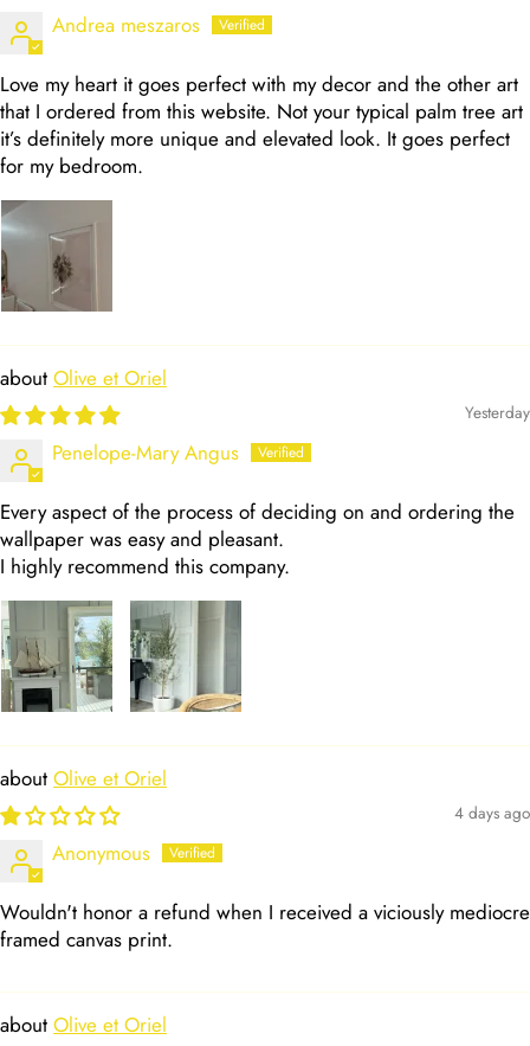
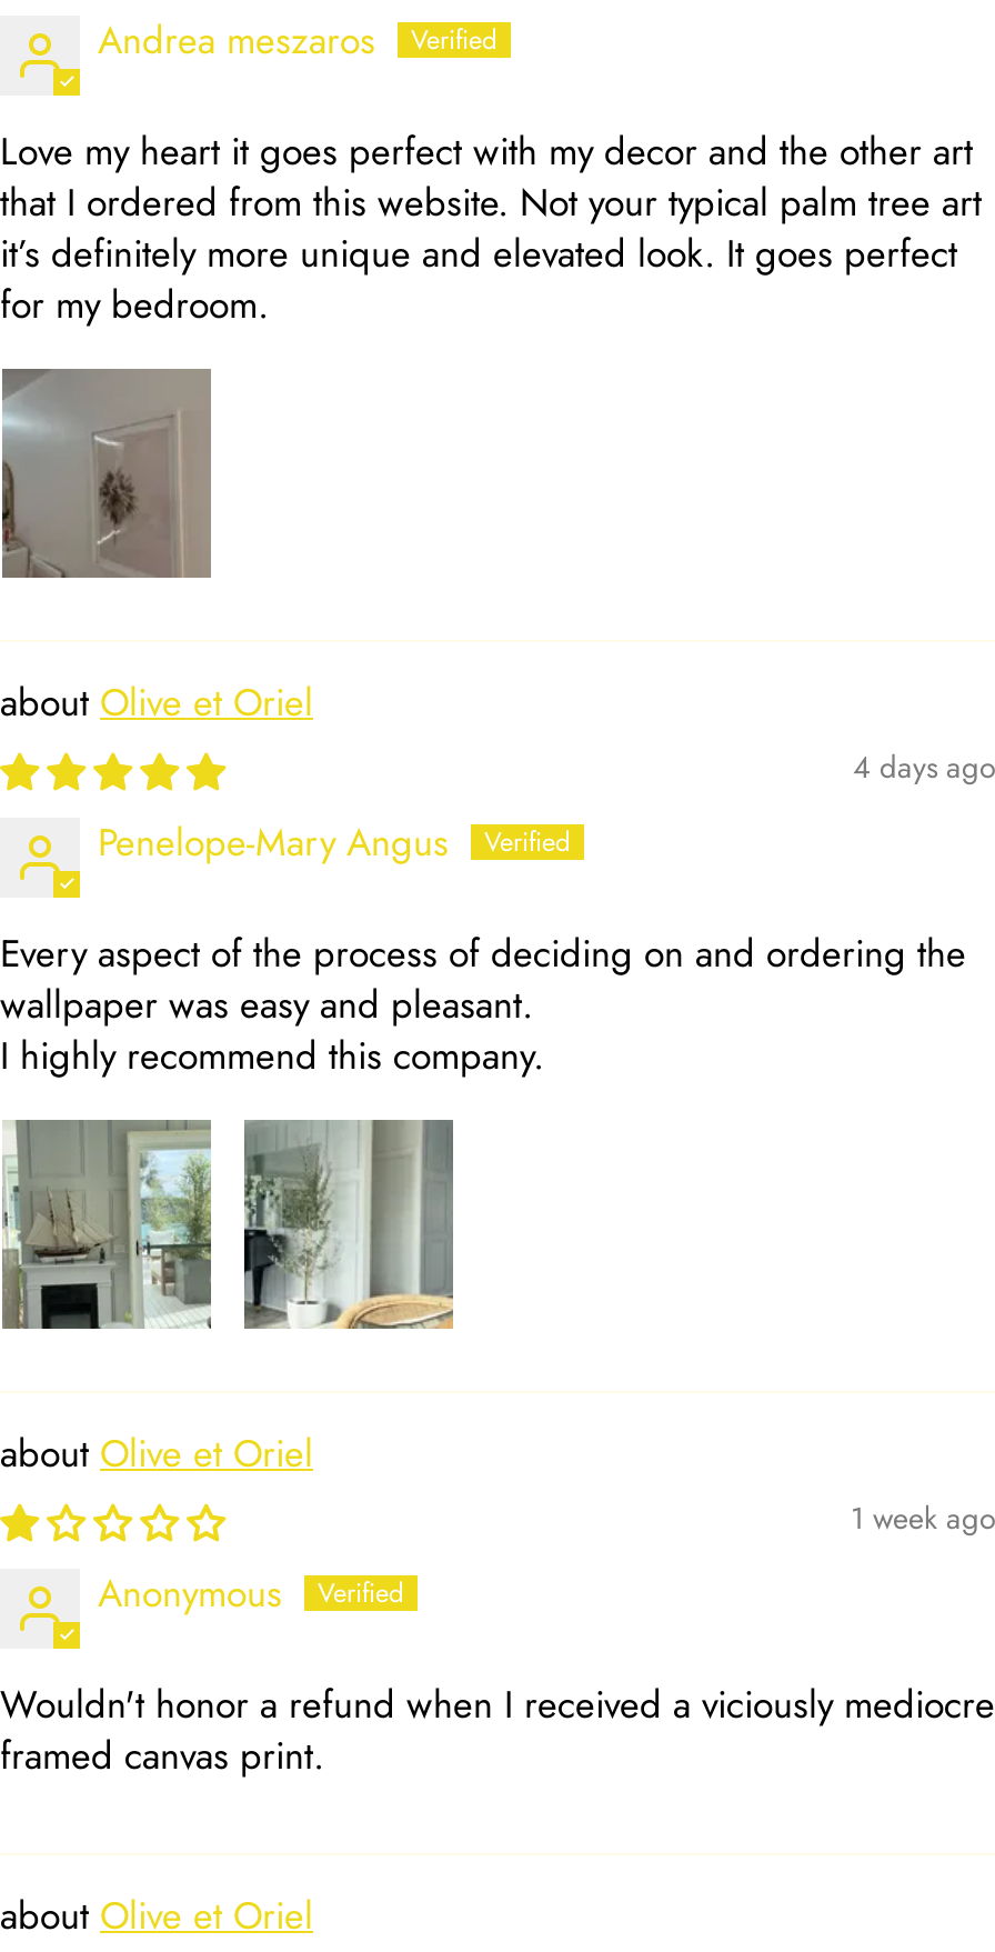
- Yesterday
+ 4 days ago

- 4 days ago
+ 1 week ago
